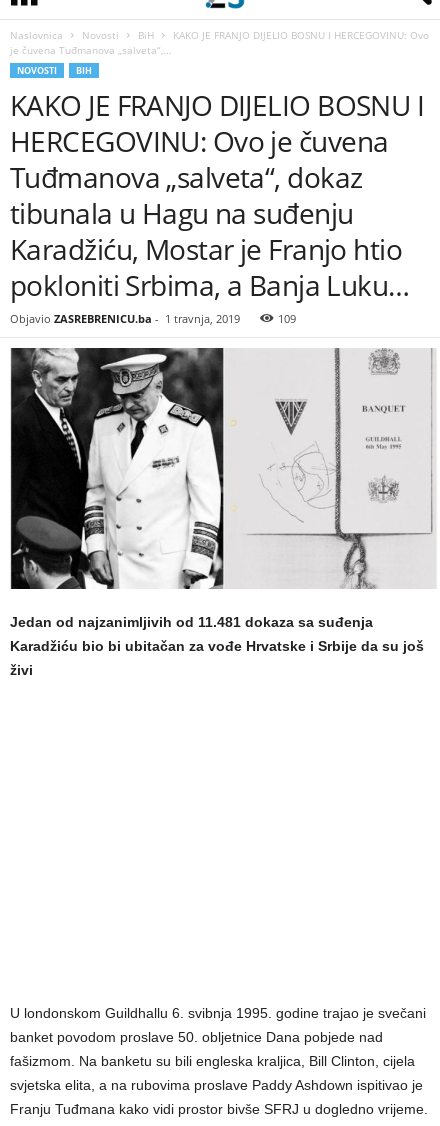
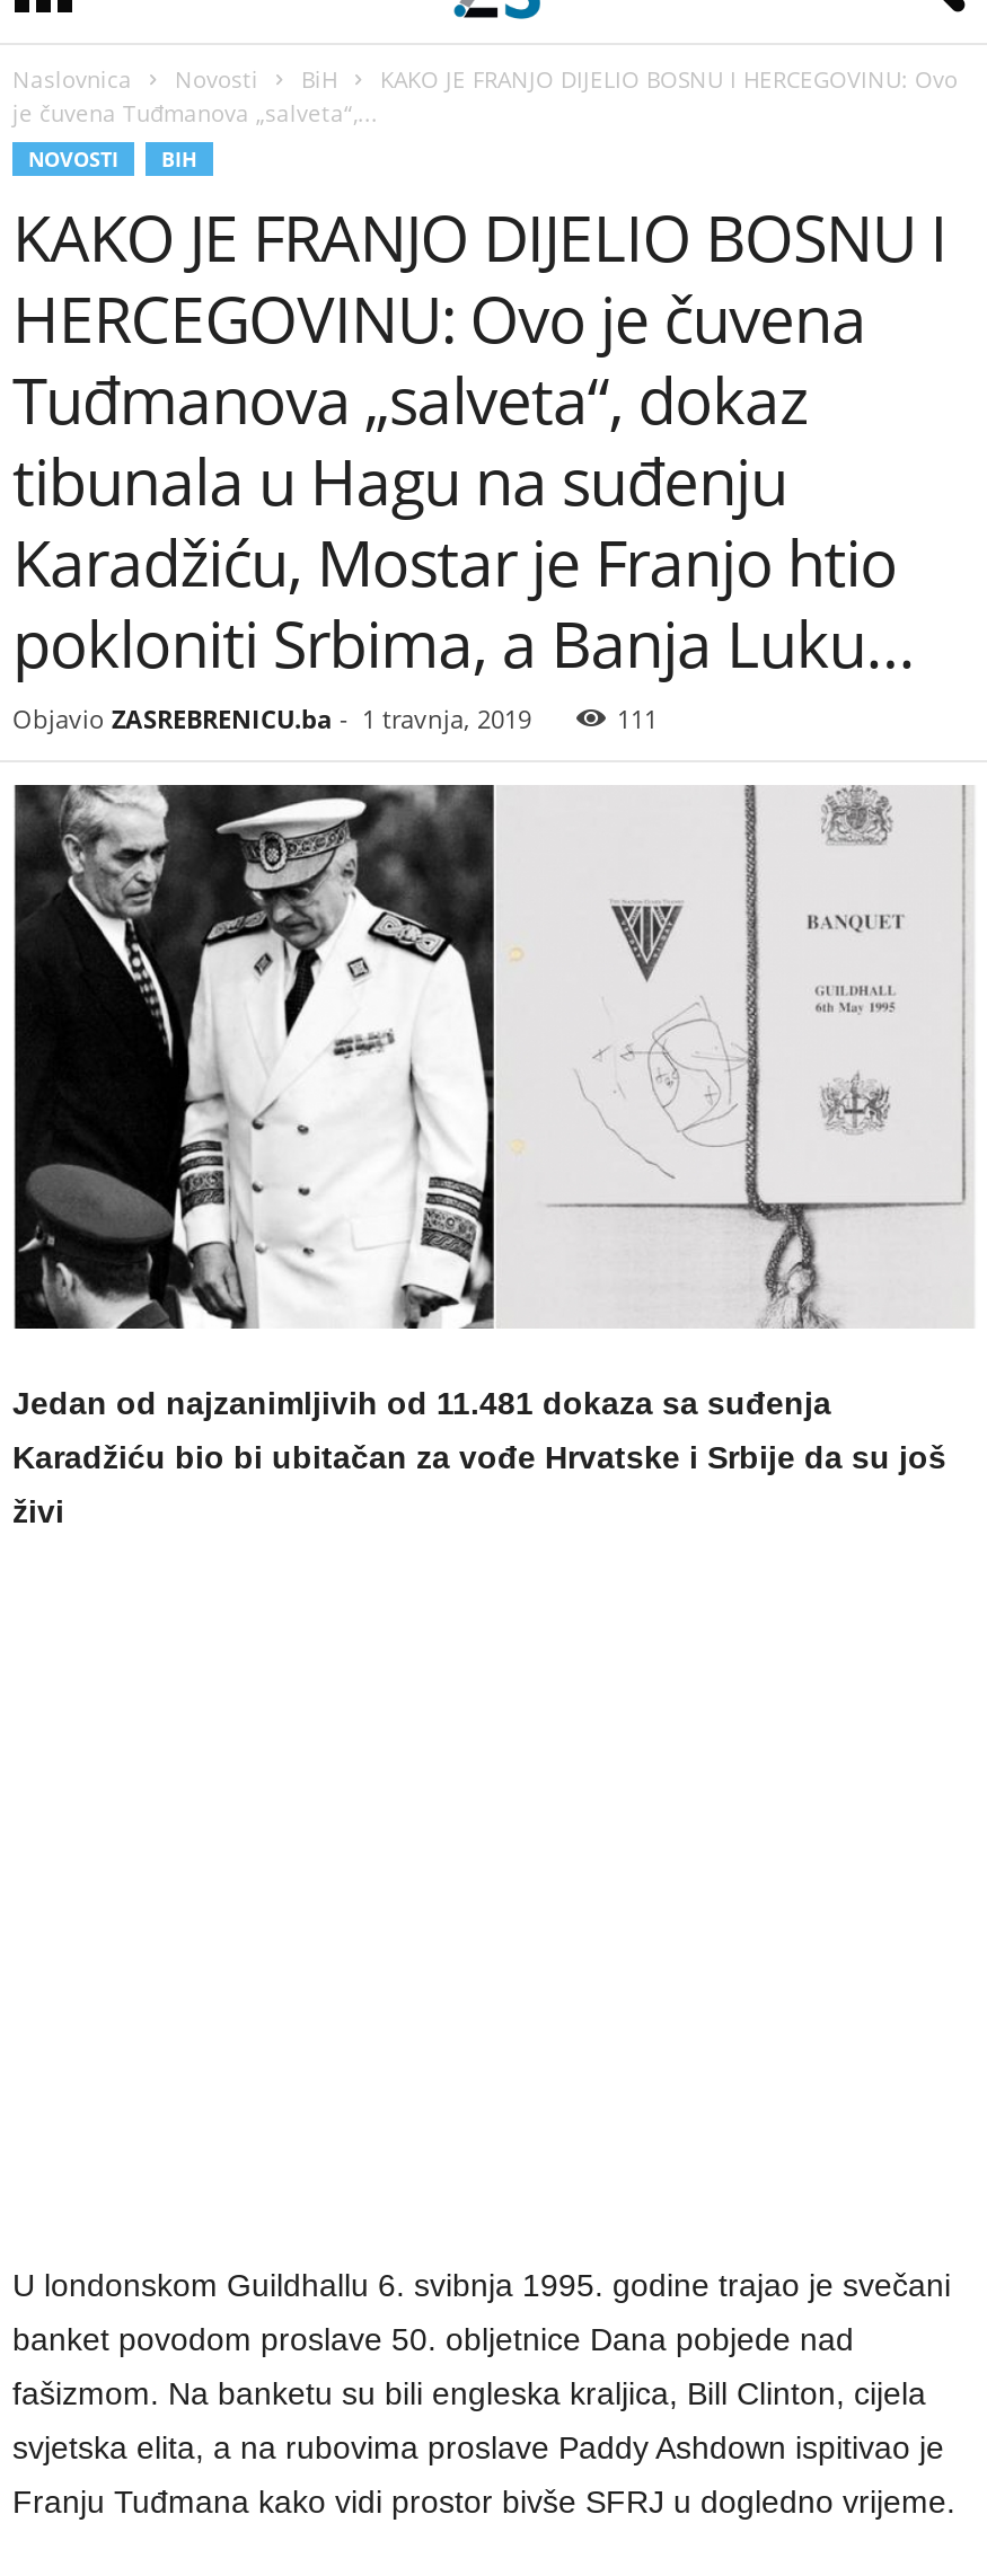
- 109
+ 111
